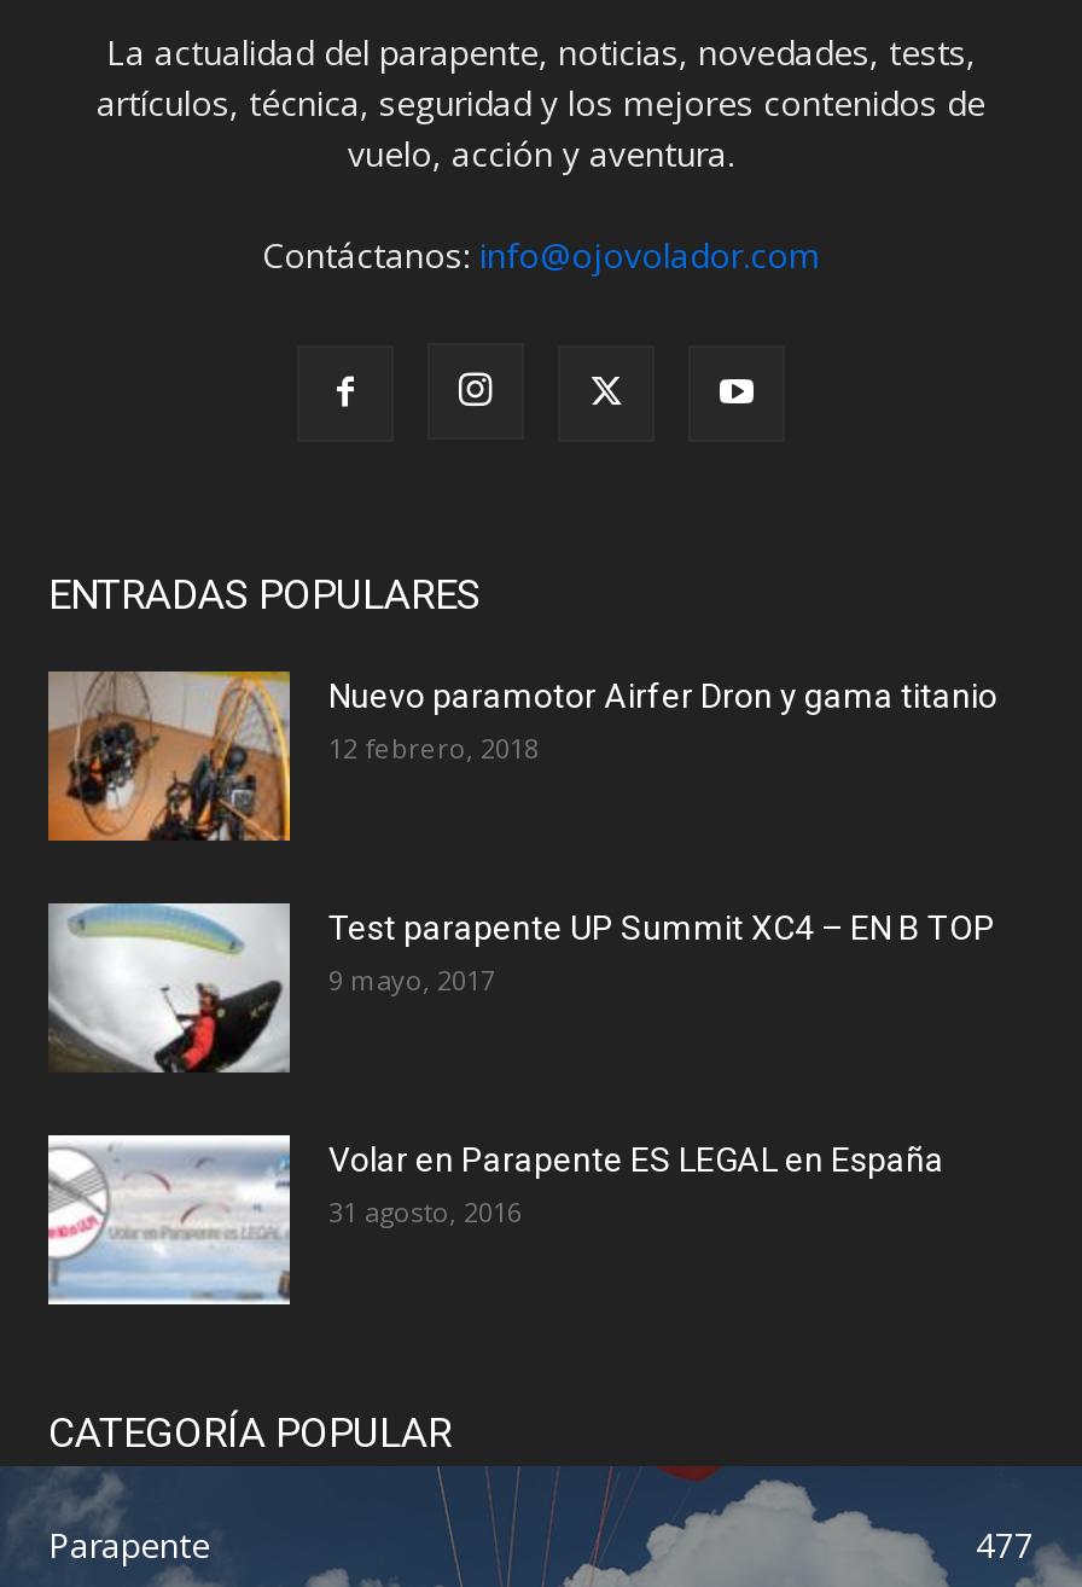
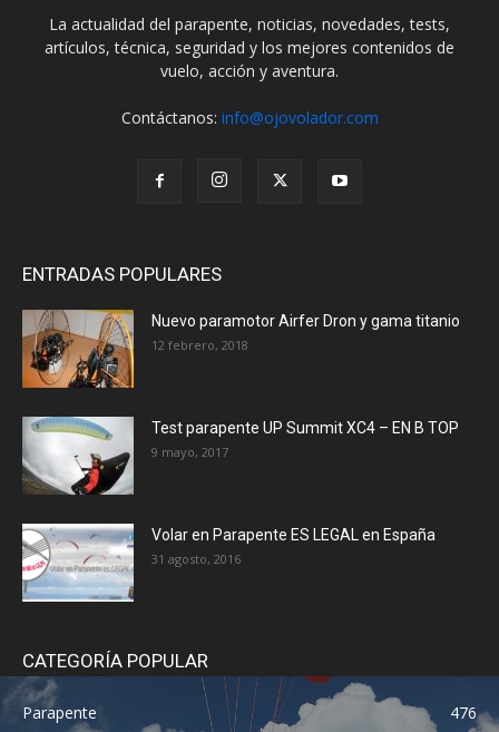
- 477
+ 476
